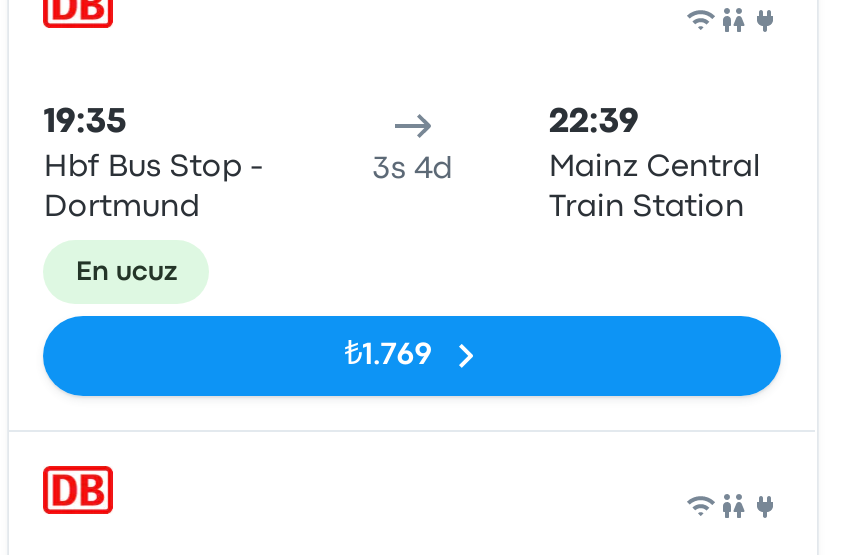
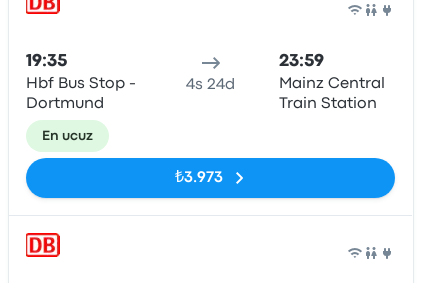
- 22:39
+ 23:59

- 3s 4d
+ 4s 24d

- ₺1.769
+ ₺3.973
